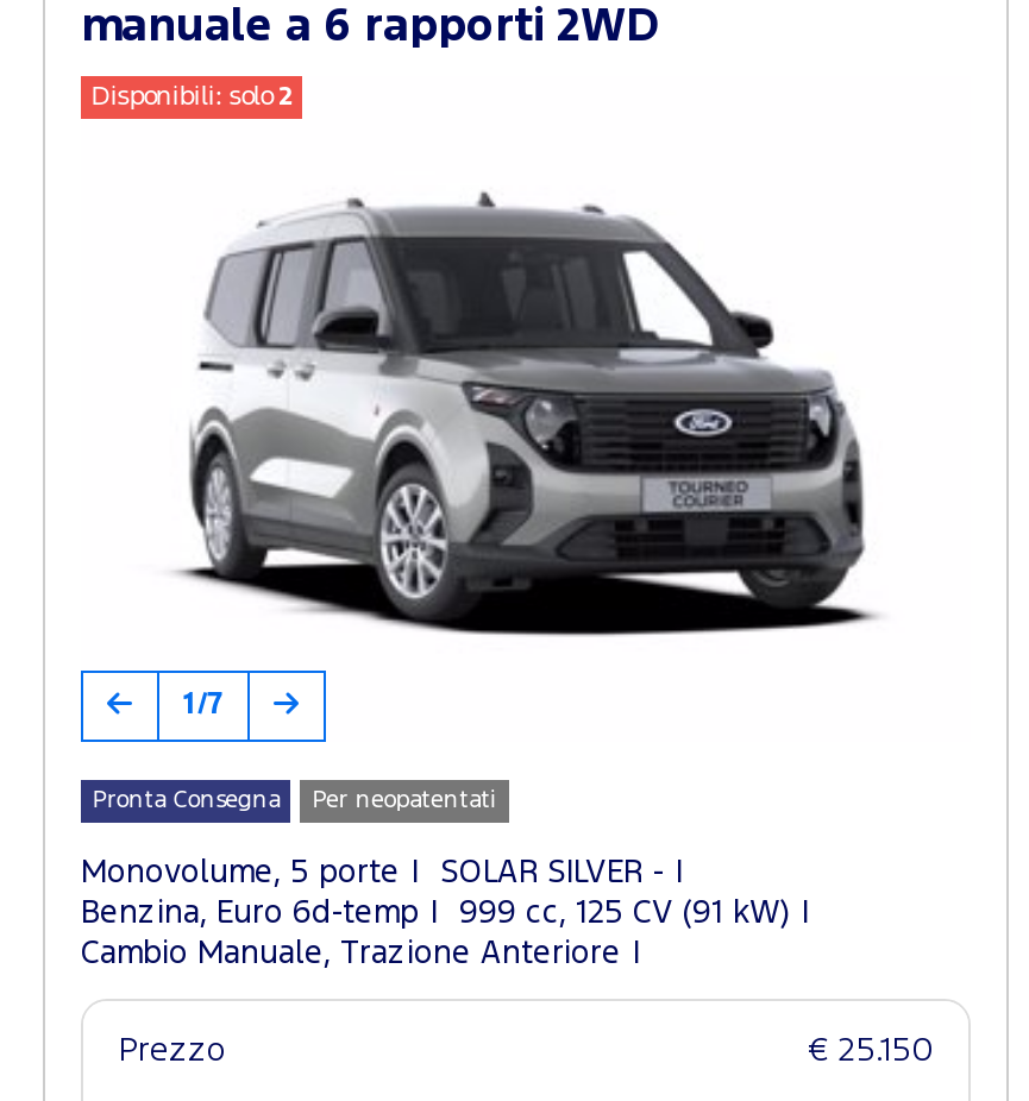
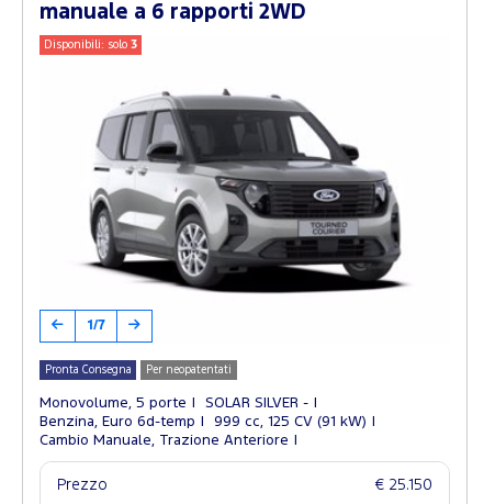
- Disponibili: solo 2
+ Disponibili: solo 3
